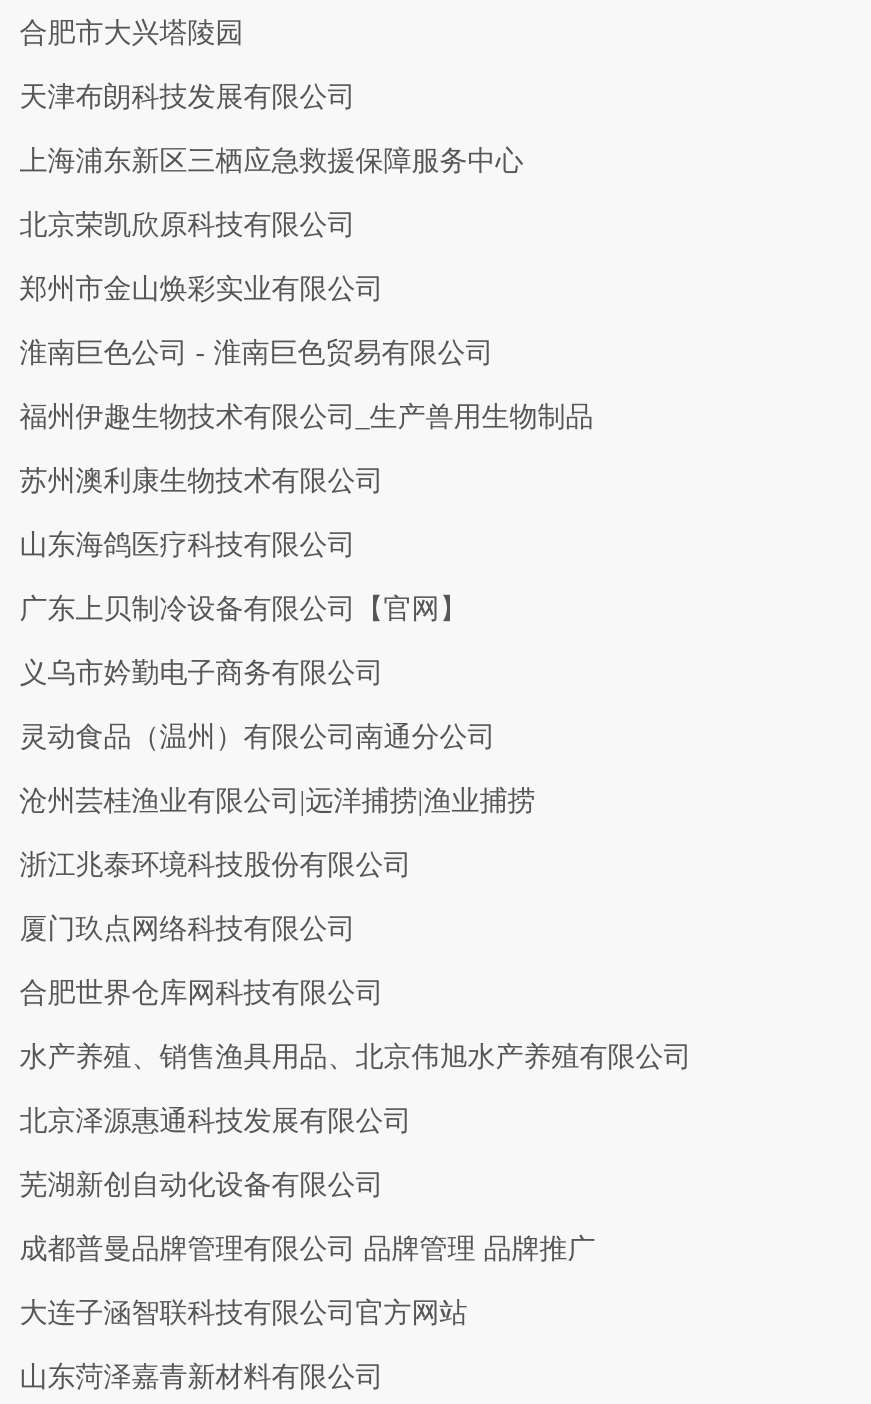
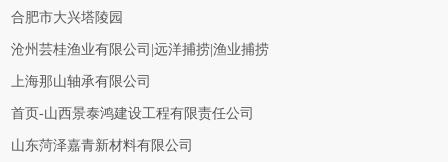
- 天津布朗科技发展有限公司
- 上海浦东新区三栖应急救援保障服务中心
- 北京荣凯欣原科技有限公司
- 郑州市金山焕彩实业有限公司
- 淮南巨色公司 - 淮南巨色贸易有限公司
- 福州伊趣生物技术有限公司_生产兽用生物制品
- 苏州澳利康生物技术有限公司
- 山东海鸽医疗科技有限公司
- 广东上贝制冷设备有限公司【官网】
- 义乌市妗勤电子商务有限公司
- 灵动食品（温州）有限公司南通分公司

- 浙江兆泰环境科技股份有限公司
- 厦门玖点网络科技有限公司
- 合肥世界仓库网科技有限公司
- 水产养殖、销售渔具用品、北京伟旭水产养殖有限公司
- 北京泽源惠通科技发展有限公司
- 芜湖新创自动化设备有限公司
- 成都普曼品牌管理有限公司 品牌管理 品牌推广
- 大连子涵智联科技有限公司官方网站
+ 上海那山轴承有限公司
+ 首页-山西景泰鸿建设工程有限责任公司
